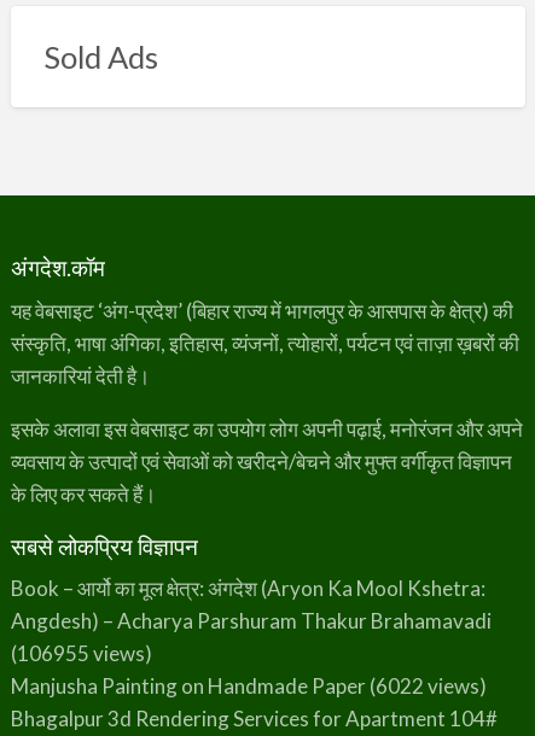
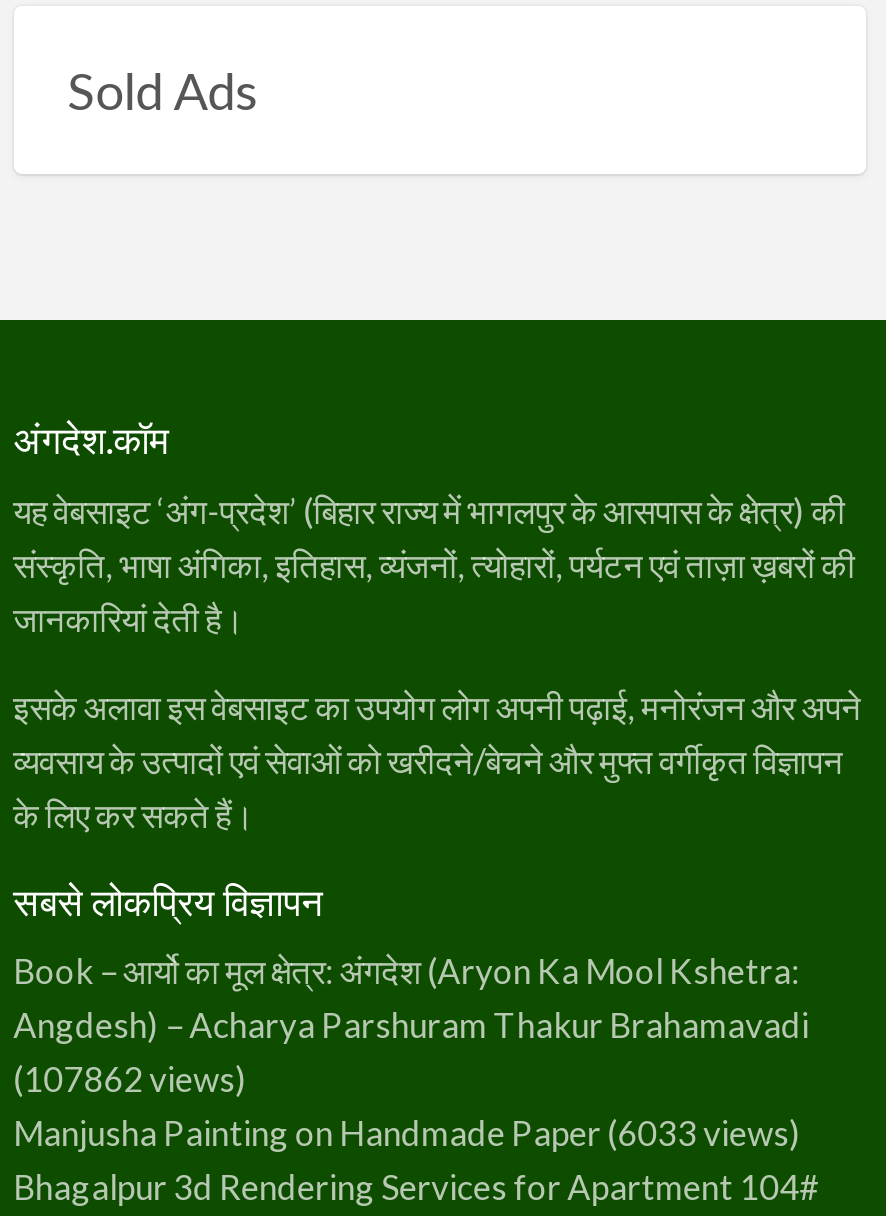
- (106955 views)
+ (107862 views)

- Manjusha Painting on Handmade Paper (6022 views)
+ Manjusha Painting on Handmade Paper (6033 views)
